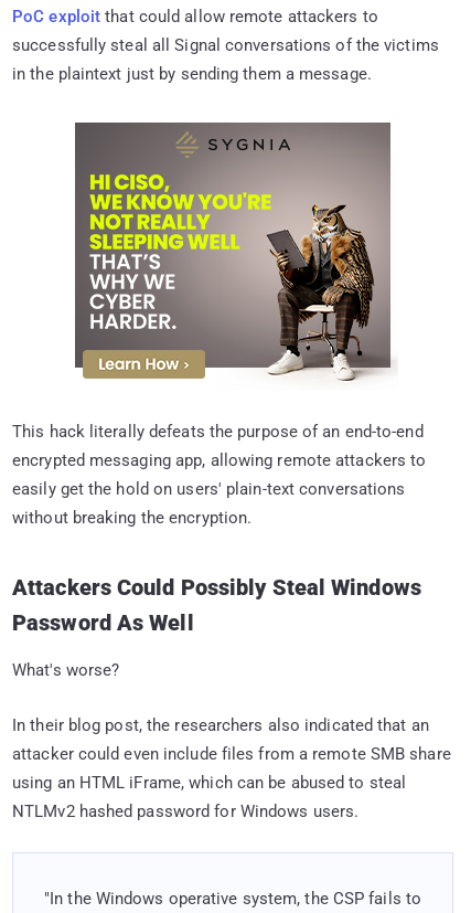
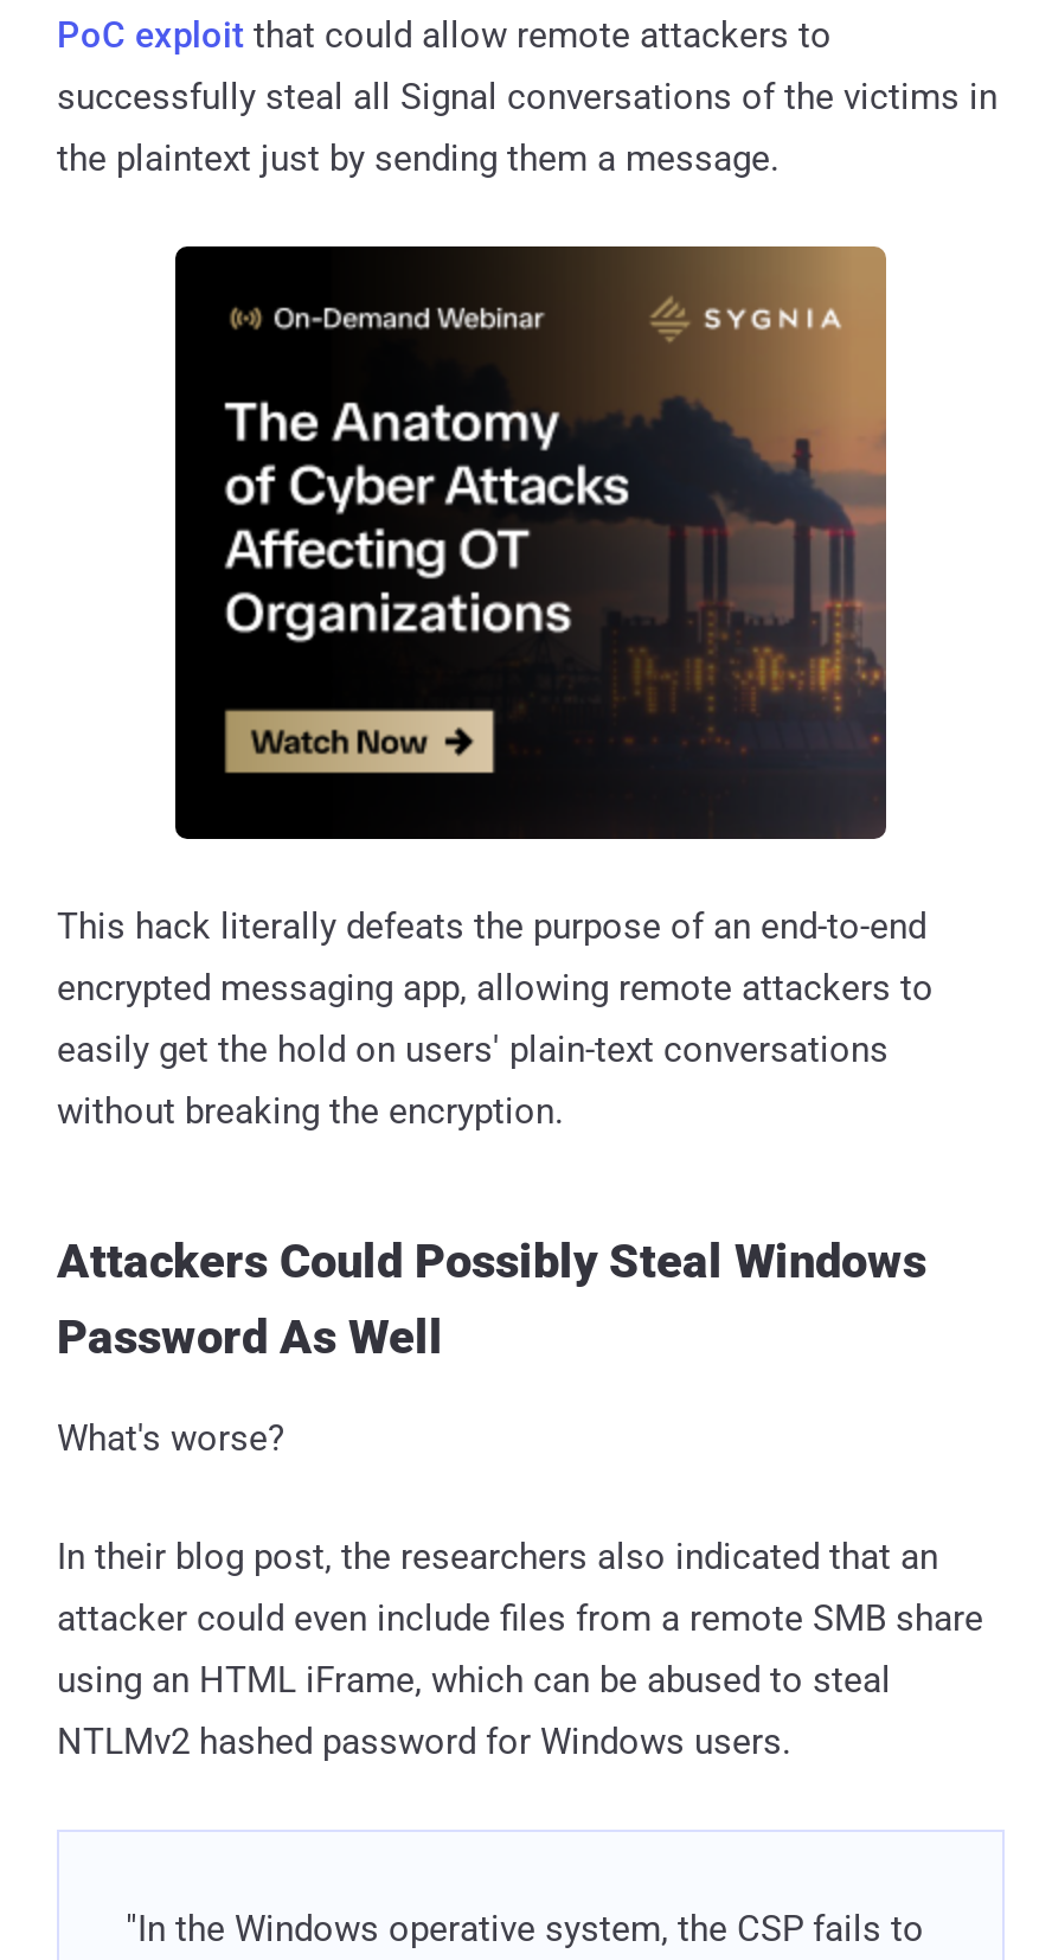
- [image]
+ [image]
